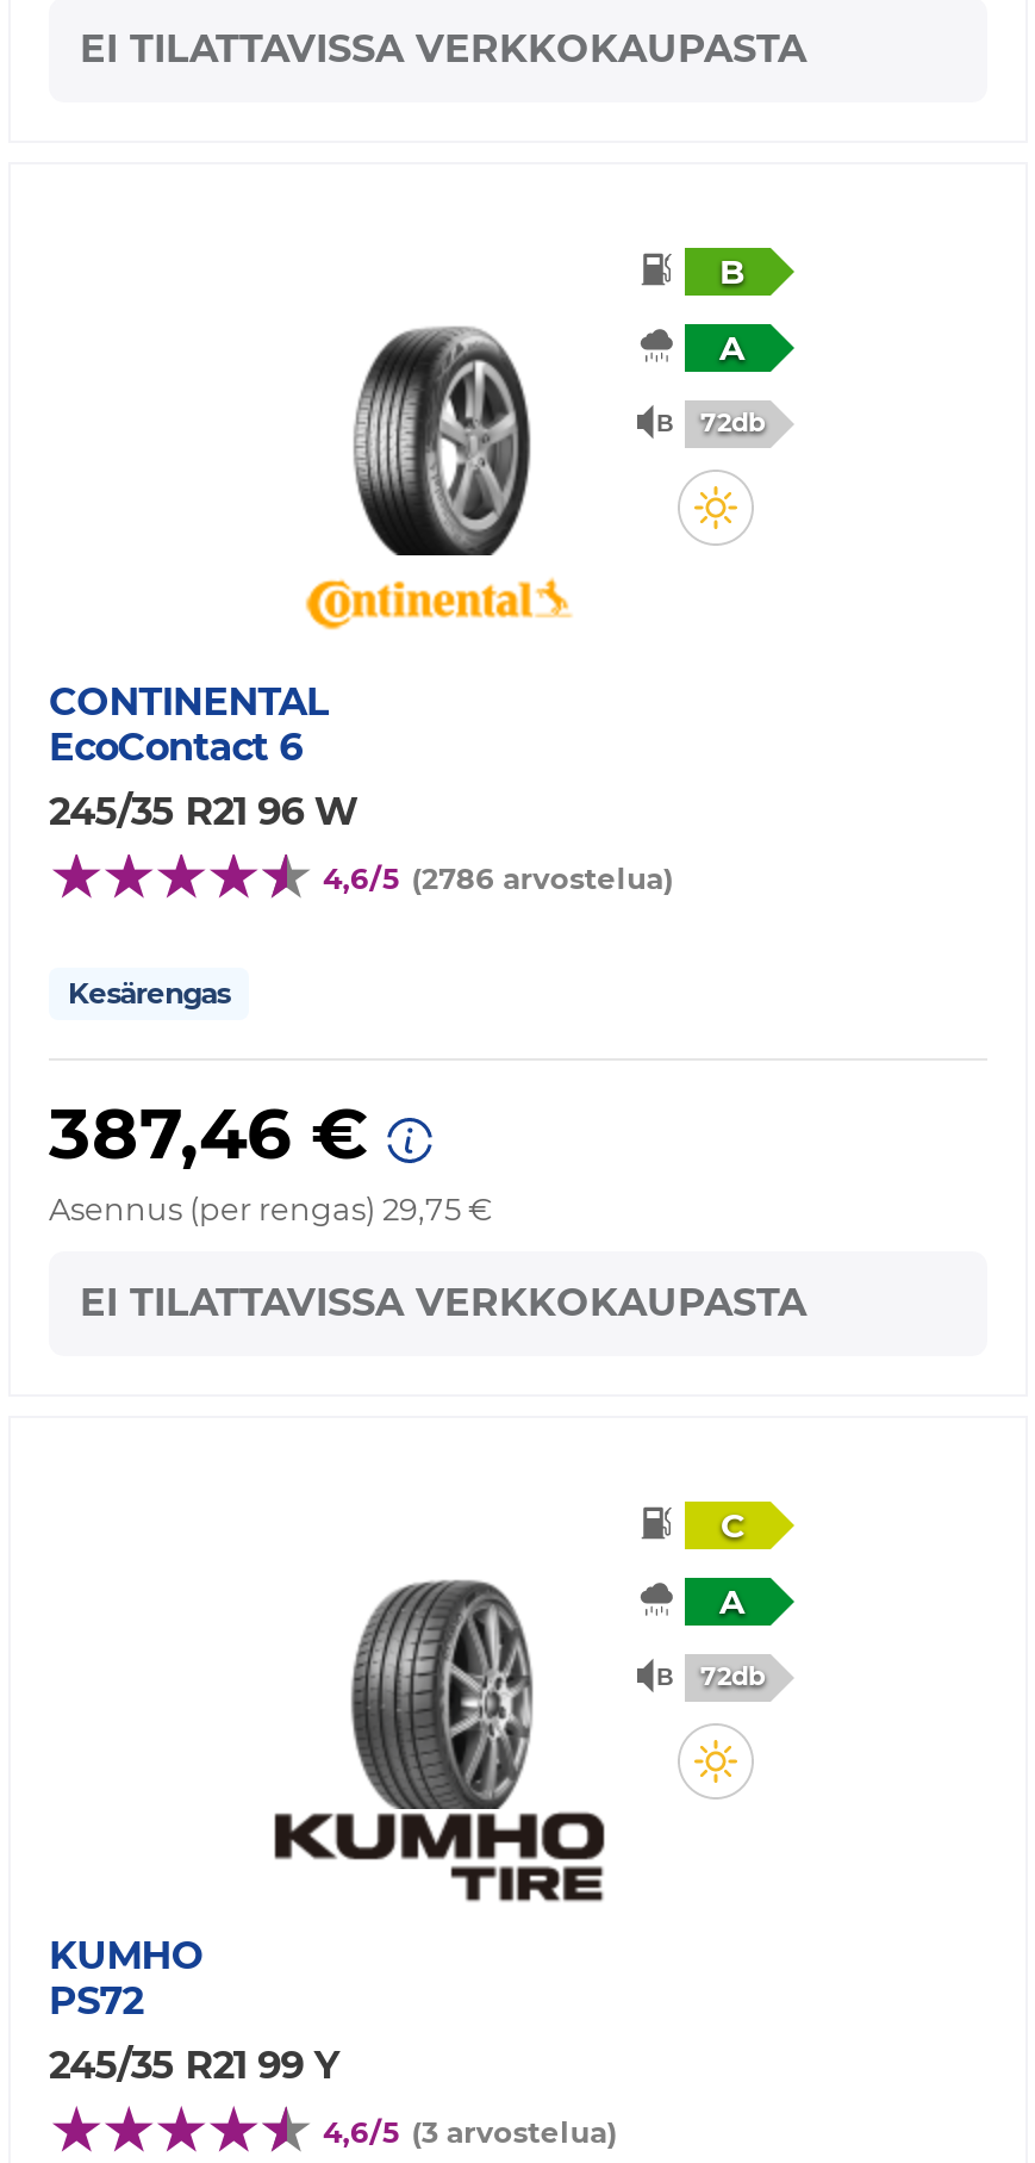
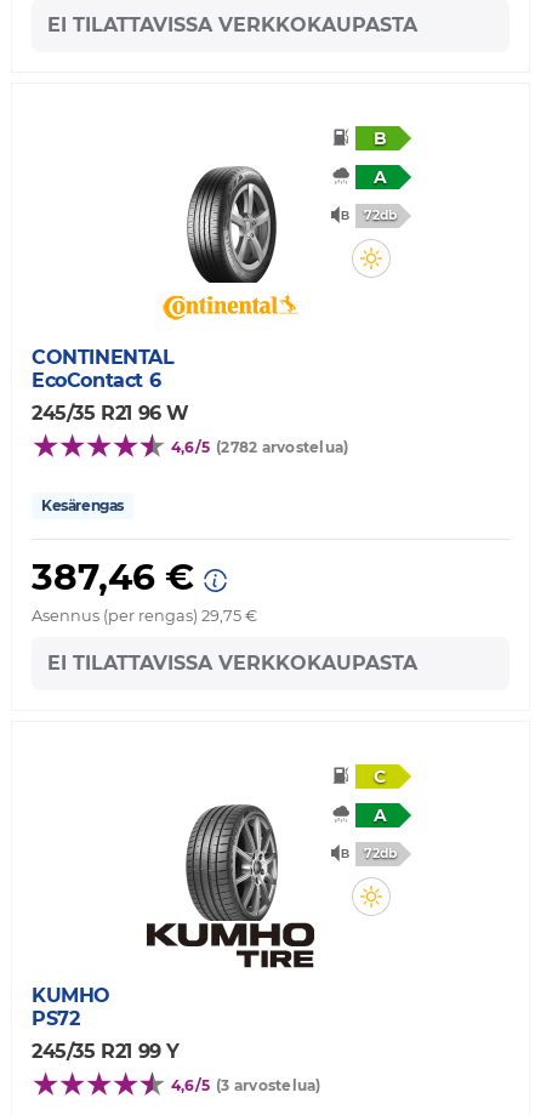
- 4,6/5 (2786 arvostelua)
+ 4,6/5 (2782 arvostelua)
